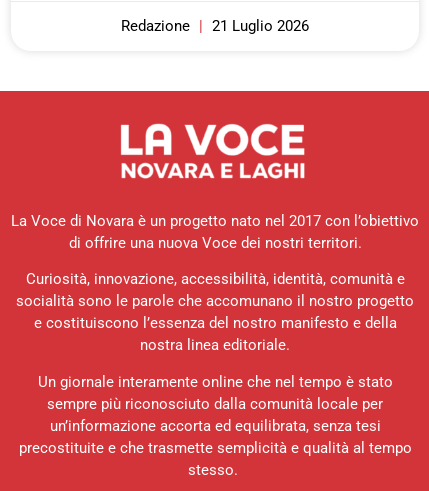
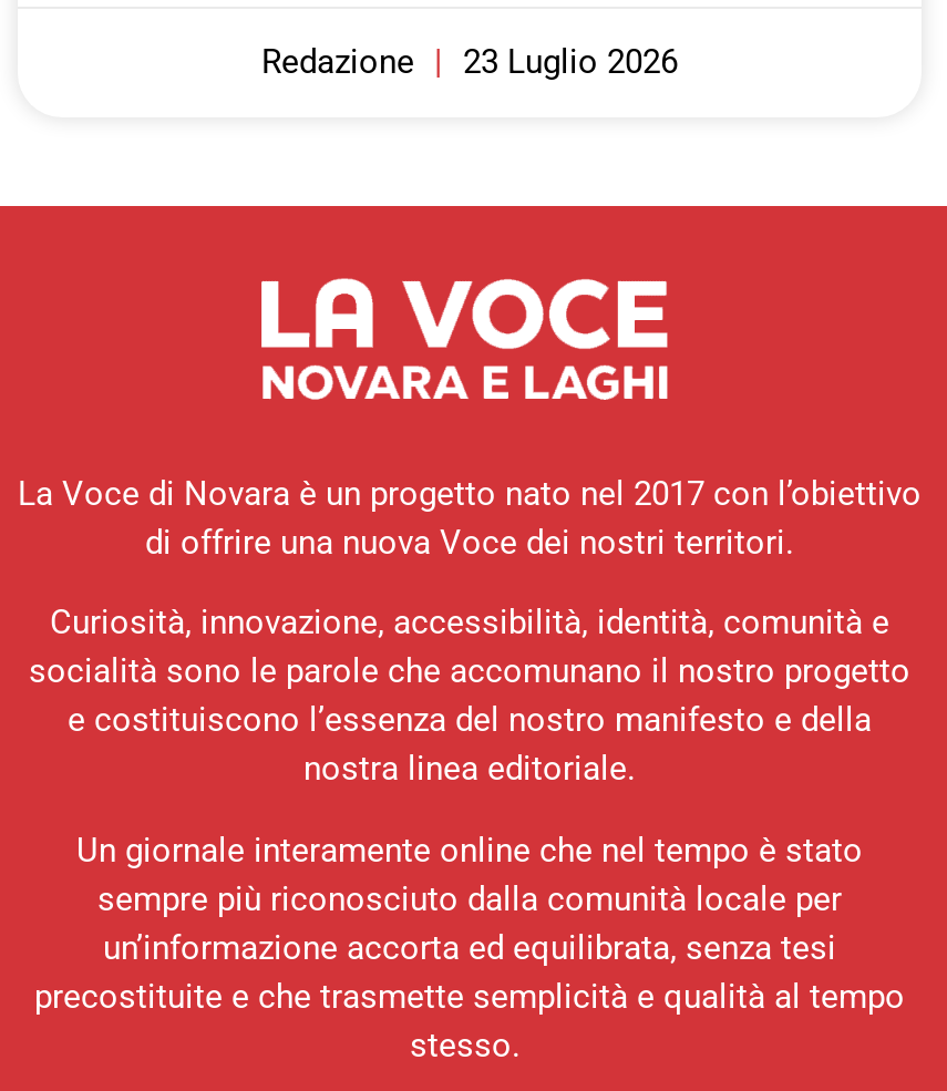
- Redazione 21 Luglio 2026
+ Redazione 23 Luglio 2026
